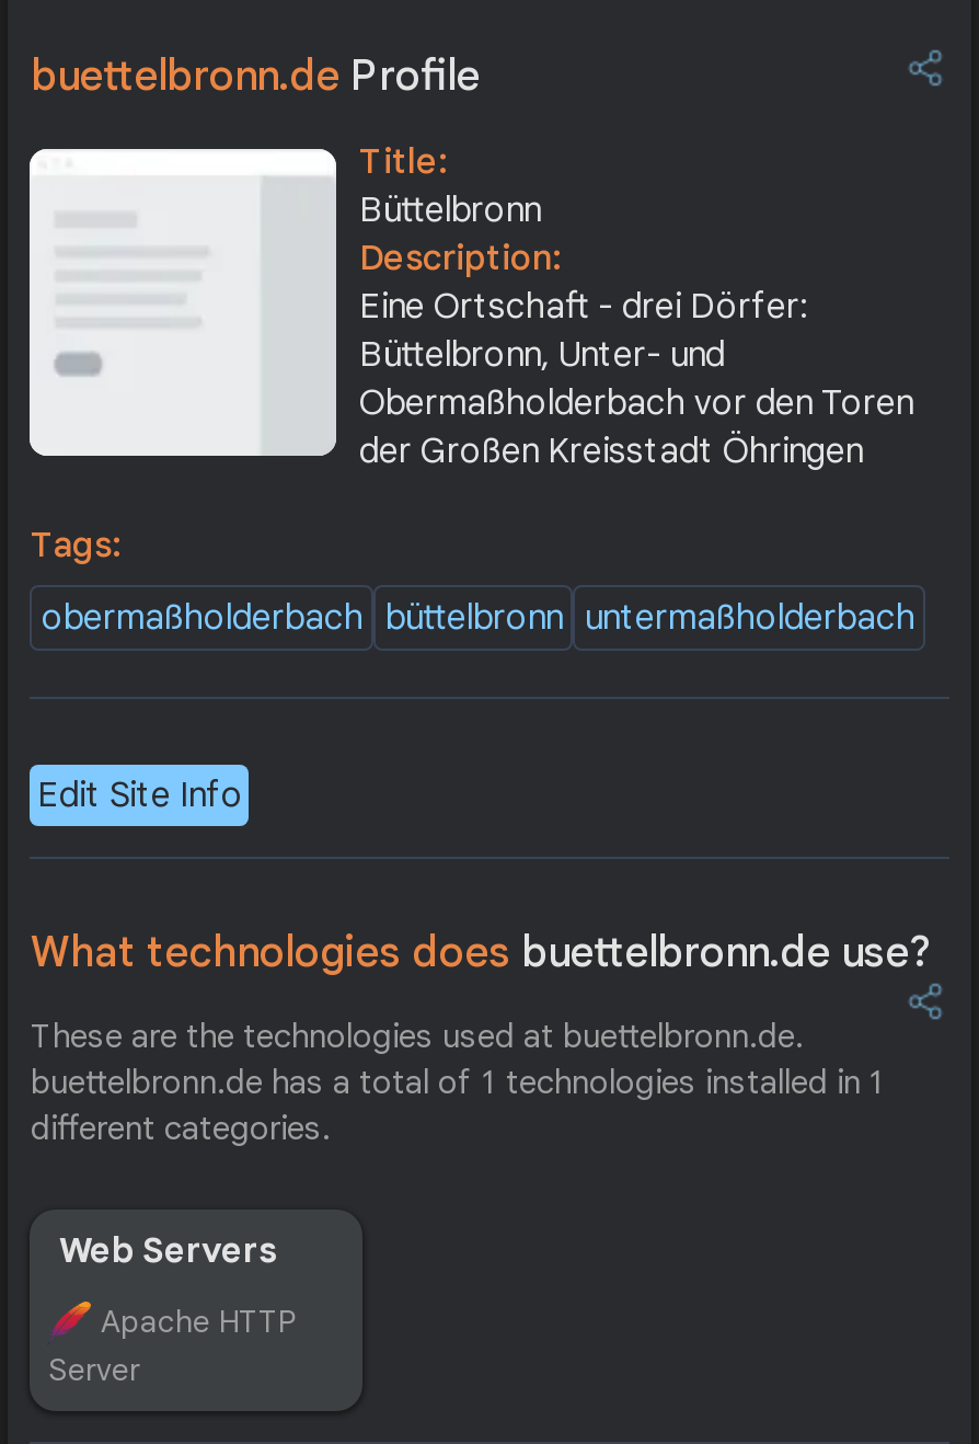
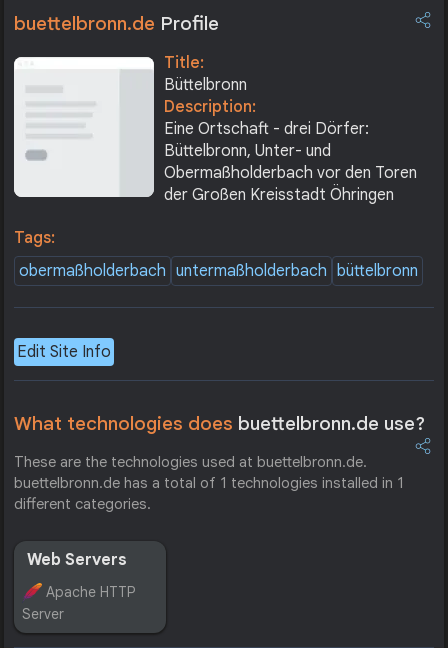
- obermaßholderbach büttelbronn untermaßholderbach
+ obermaßholderbach untermaßholderbach büttelbronn
